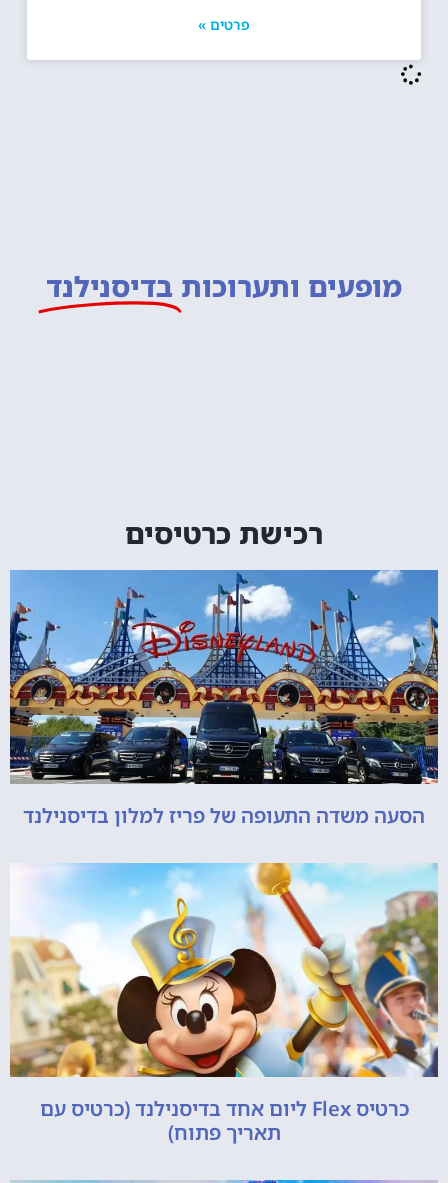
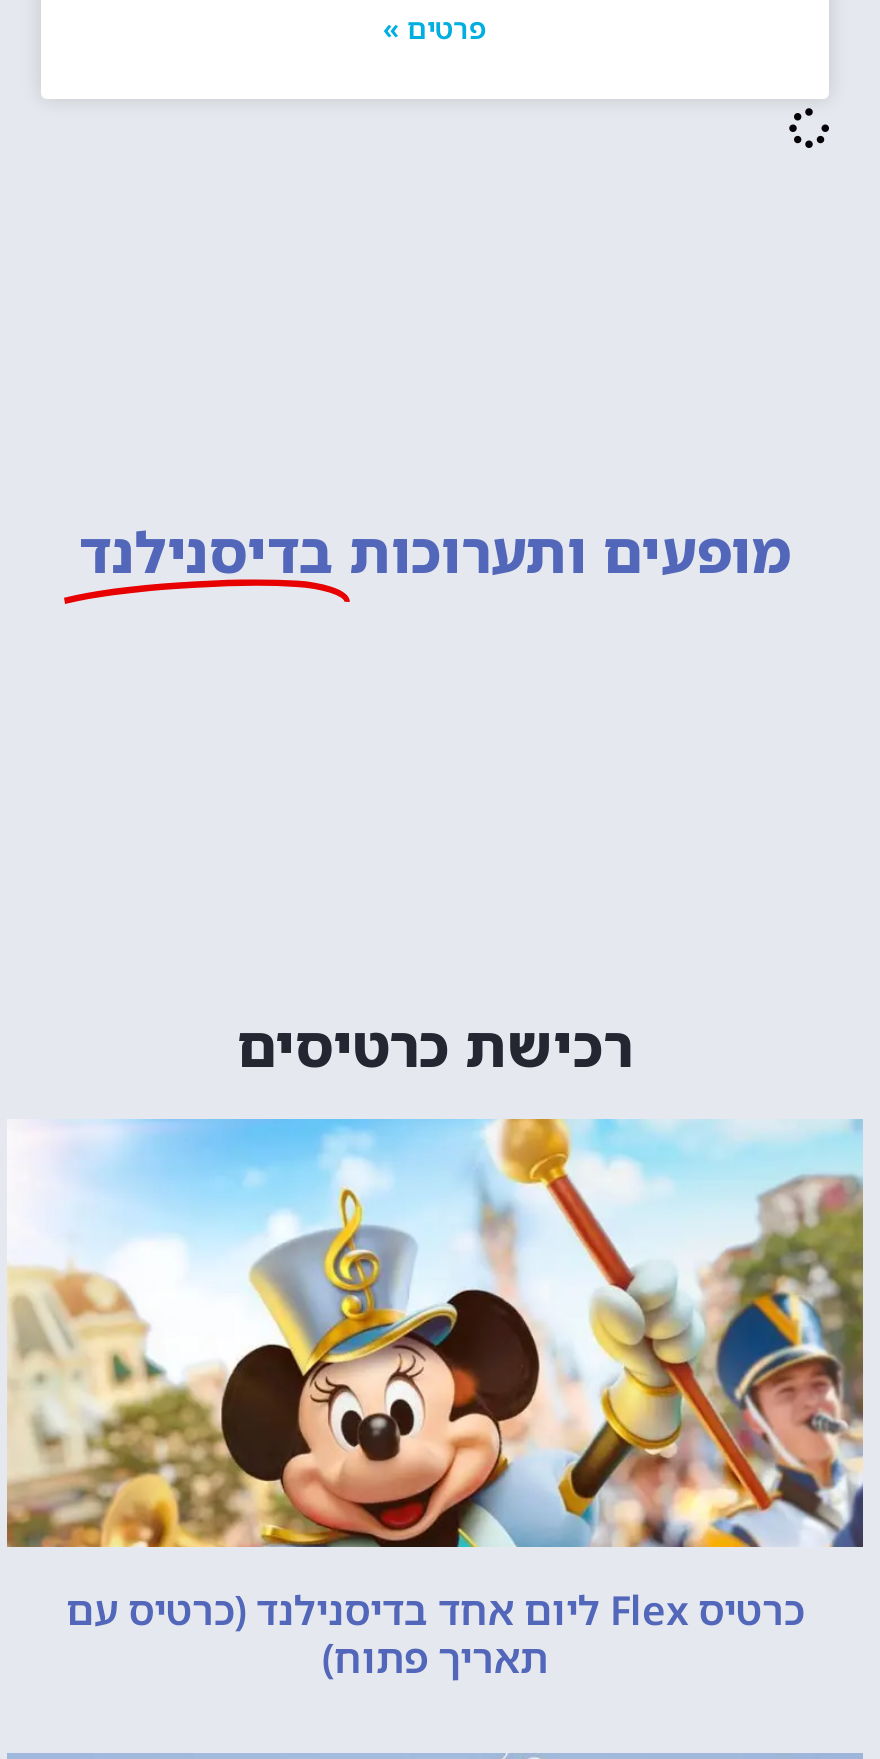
- [image]
- הסעה משדה התעופה של פריז למלון בדיסנילנד
